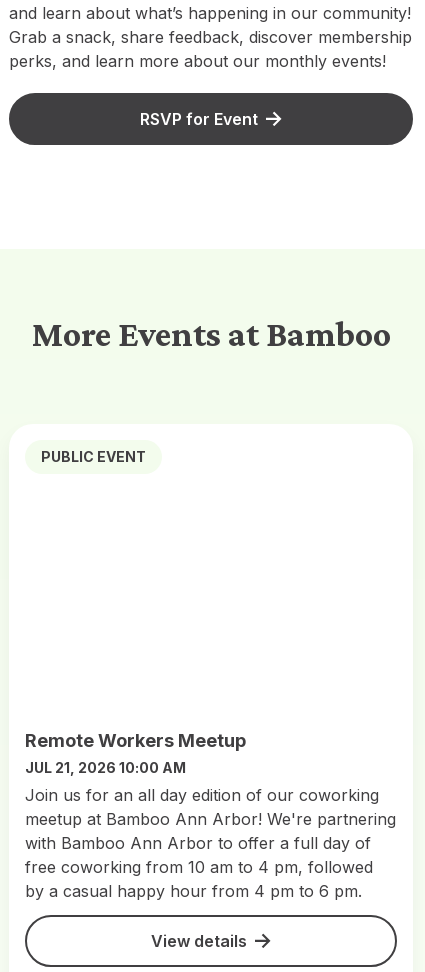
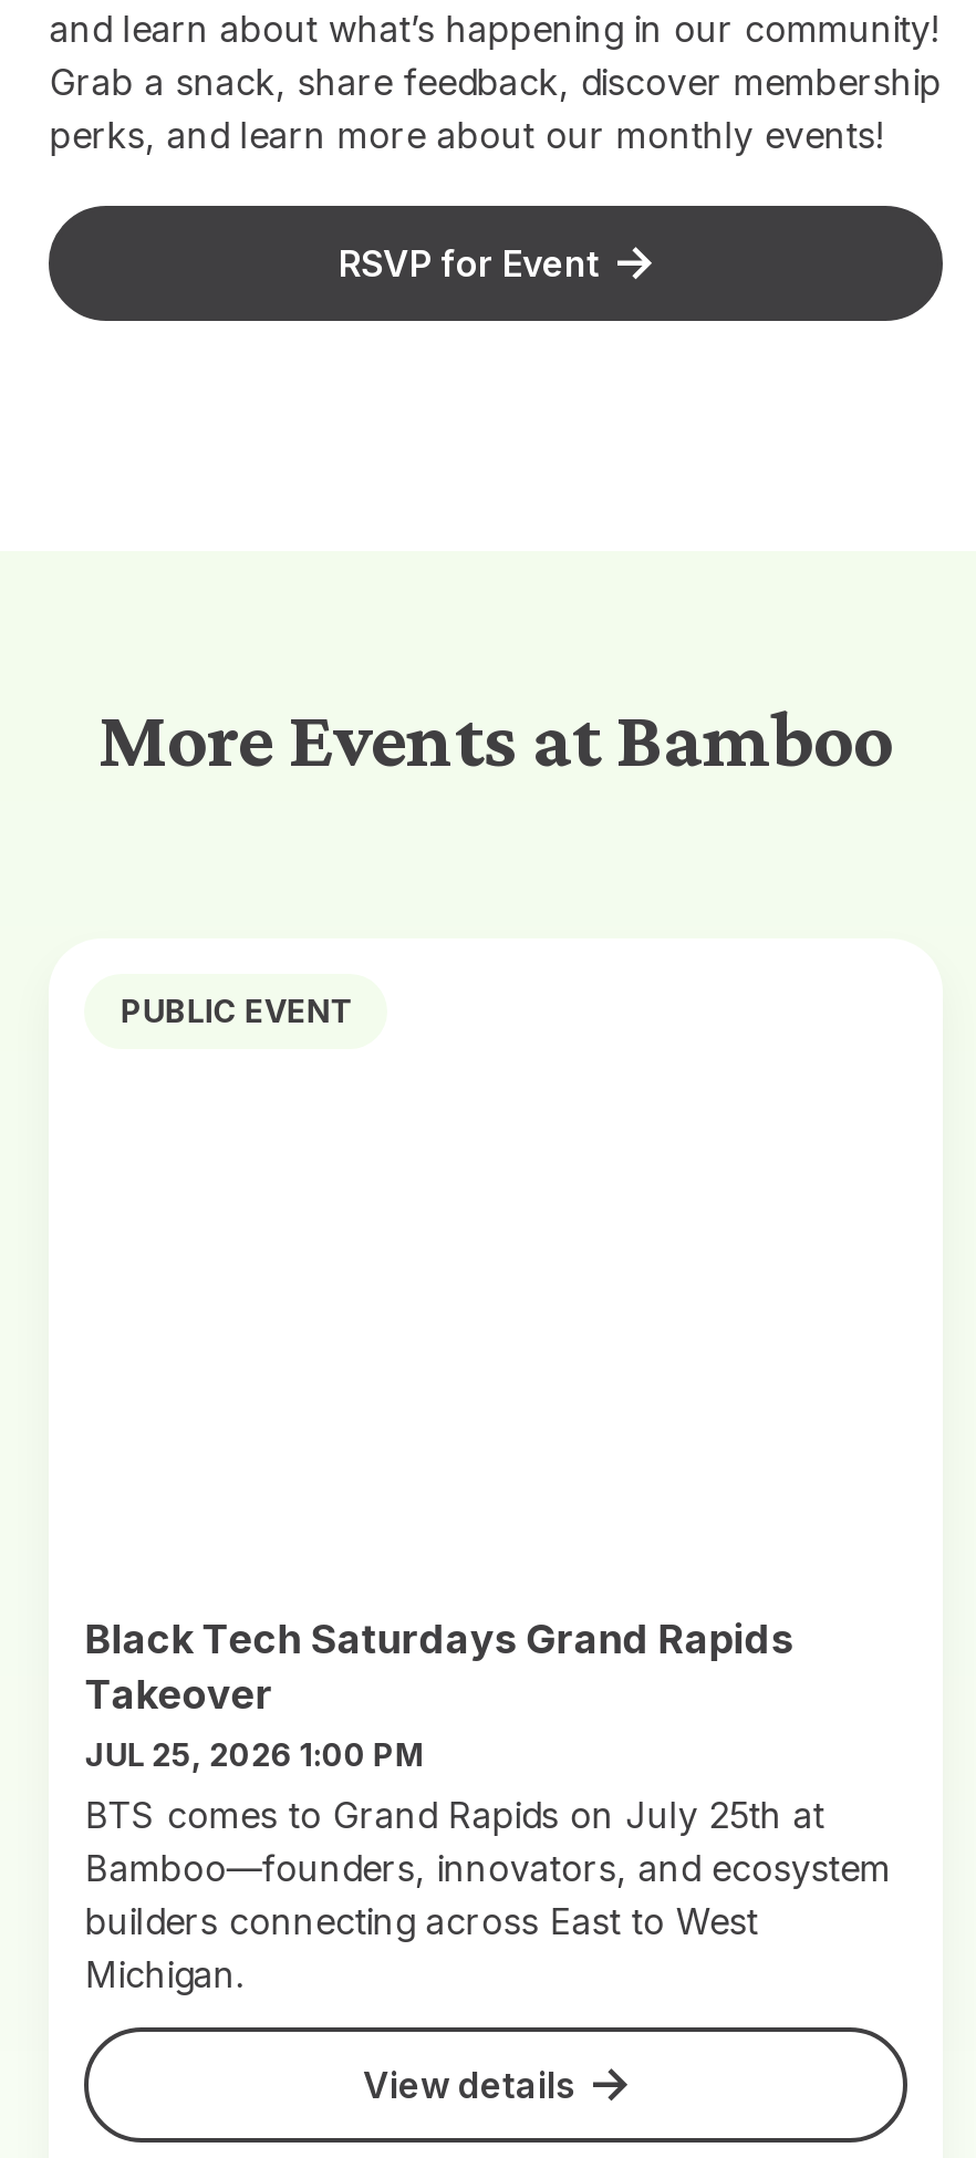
- Remote Workers Meetup
- JUL 21, 2026 10:00 AM
- Join us for an all day edition of our coworking
- meetup at Bamboo Ann Arbor! We're partnering
- with Bamboo Ann Arbor to offer a full day of
- free coworking from 10 am to 4 pm, followed
- by a casual happy hour from 4 pm to 6 pm.
+ Black Tech Saturdays Grand Rapids
+ Takeover
+ JUL 25, 2026 1:00 PM
+ BTS comes to Grand Rapids on July 25th at
+ Bamboo—founders, innovators, and ecosystem
+ builders connecting across East to West
+ Michigan.
